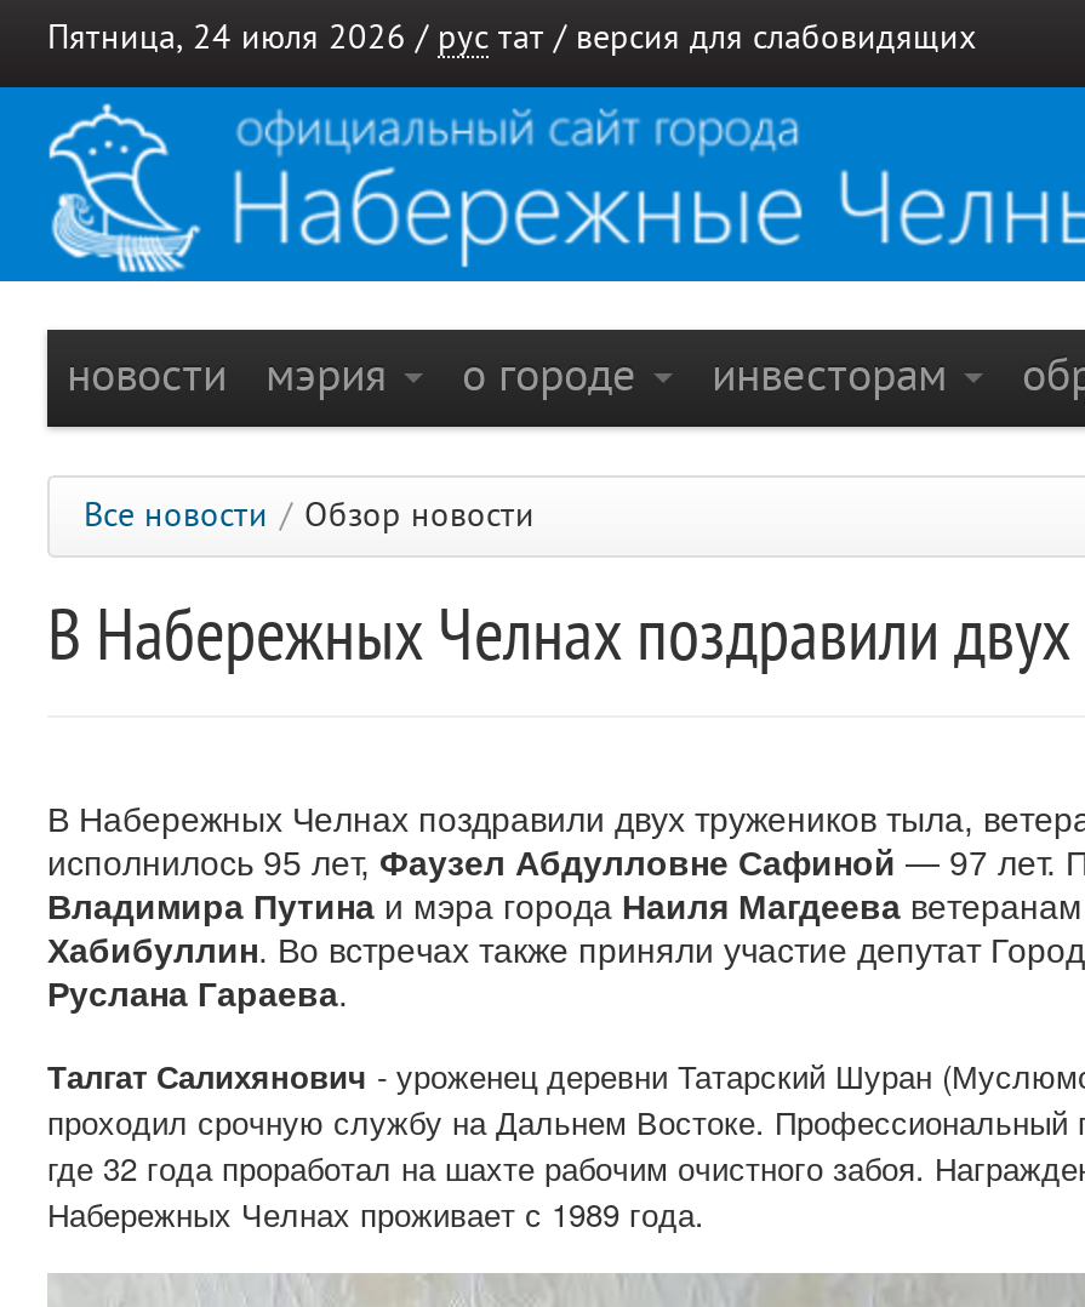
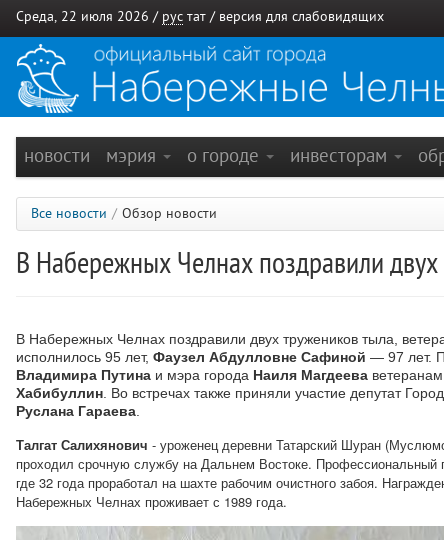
- Пятница, 24 июля 2026 / рус тат / версия для слабовидящих
+ Среда, 22 июля 2026 / рус тат / версия для слабовидящих
